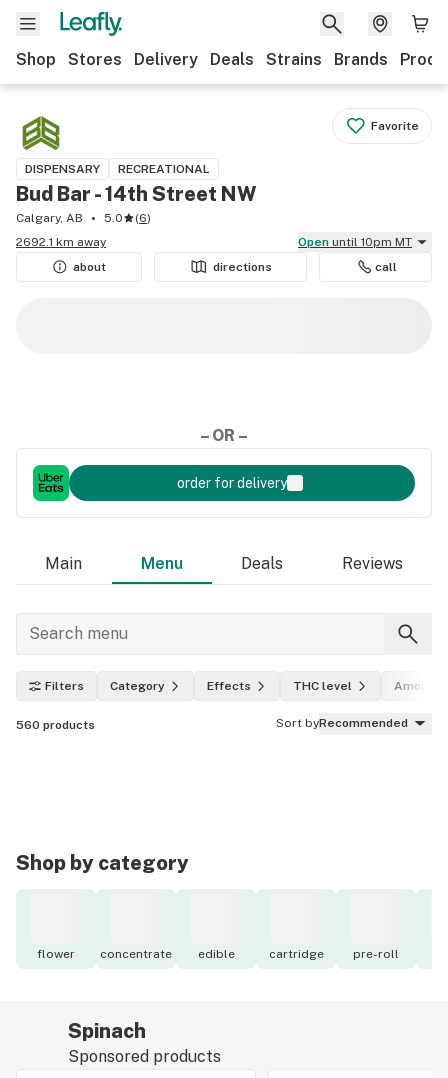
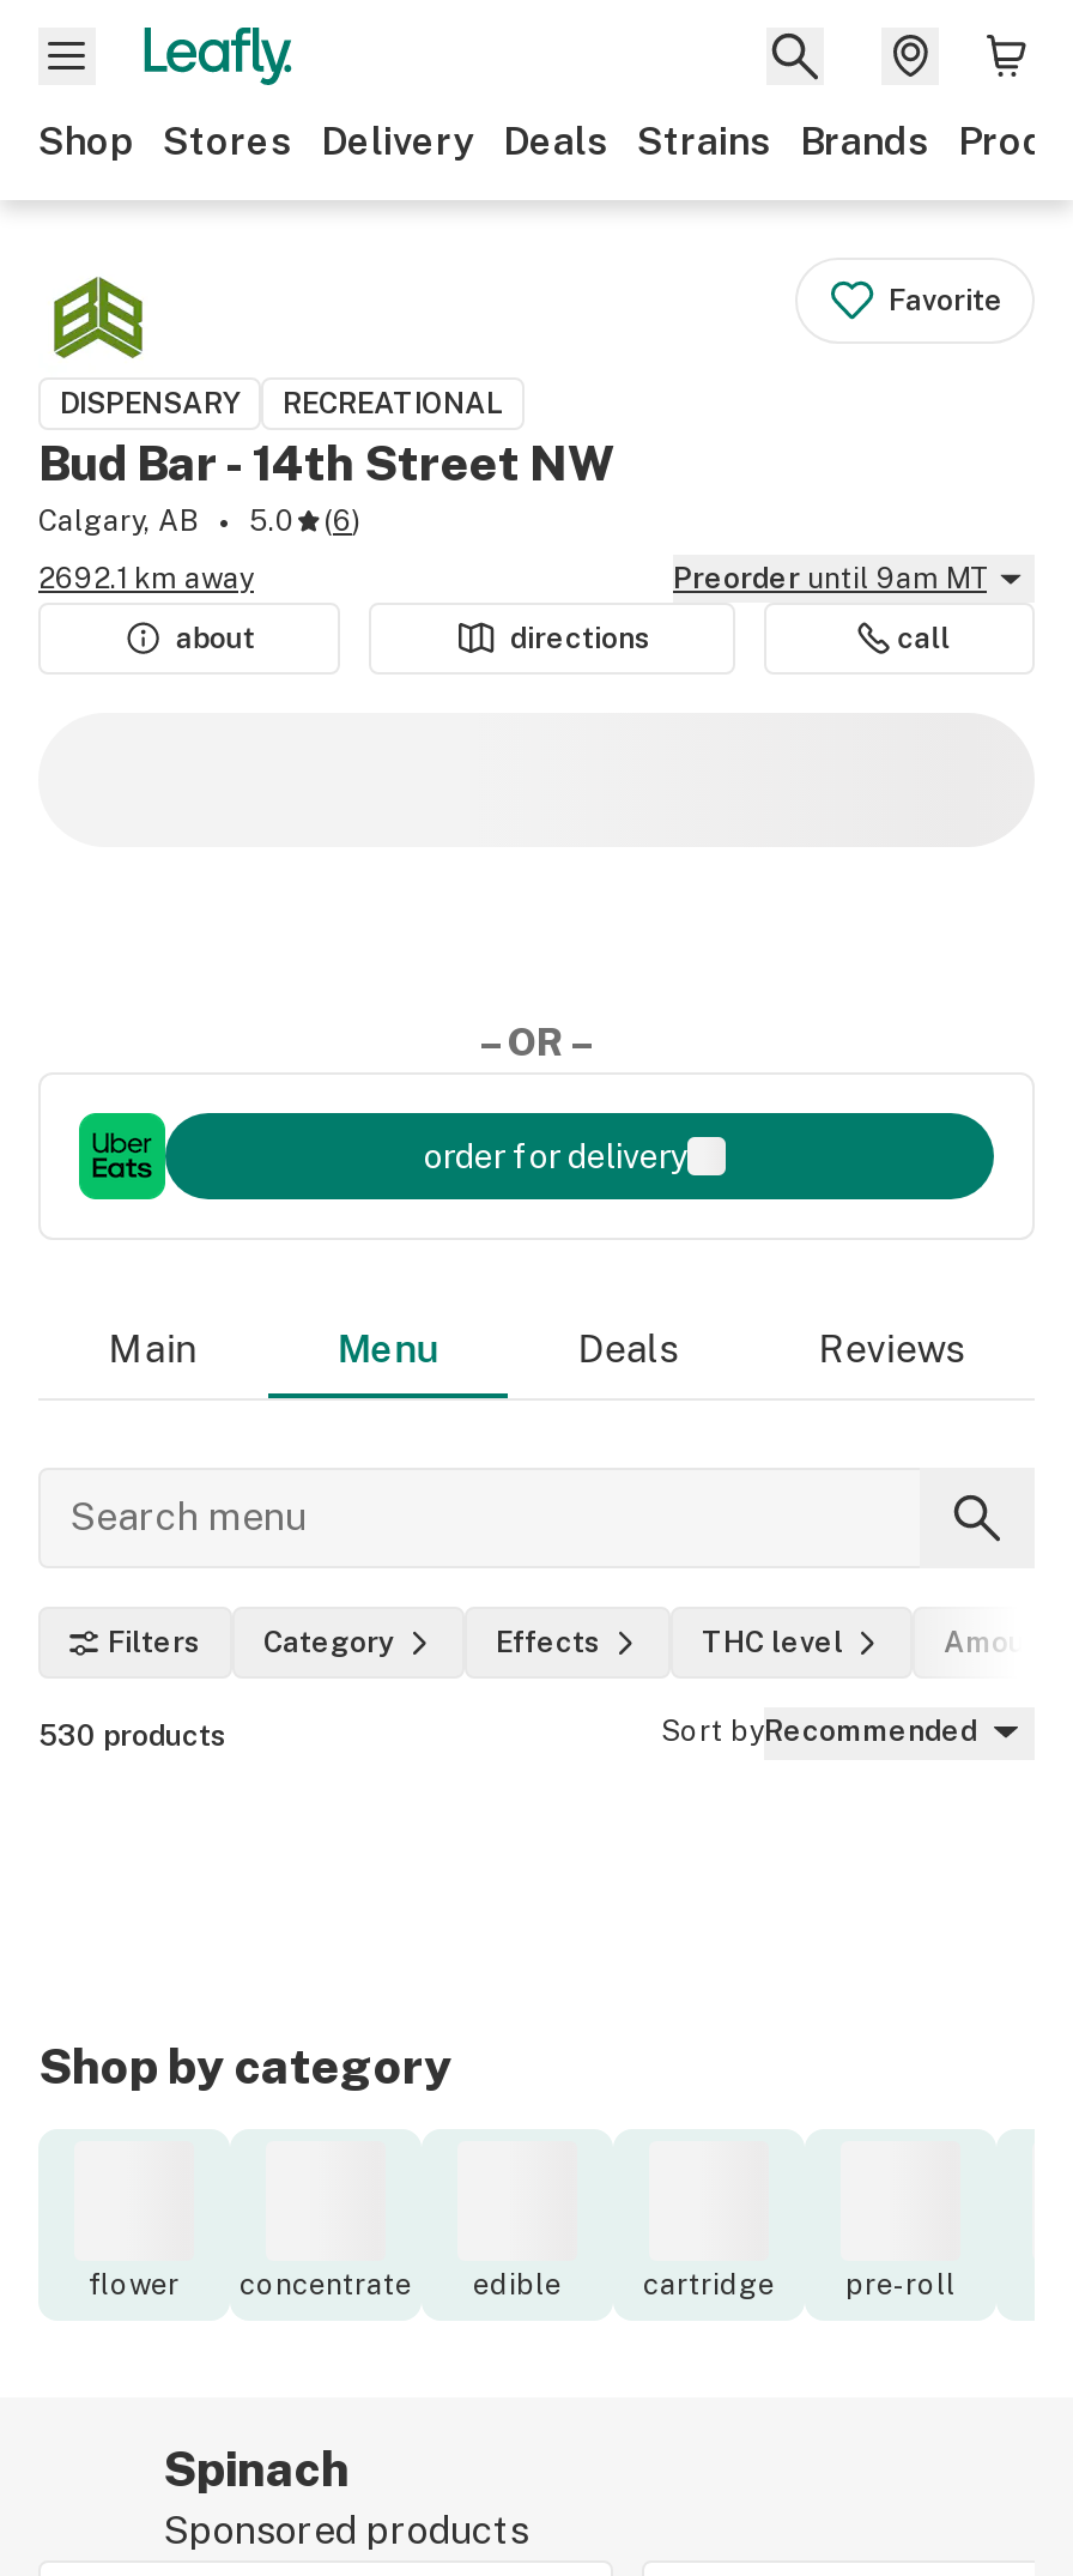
- Open until 10pm MT
+ Preorder until 9am MT

- 560 products
+ 530 products
